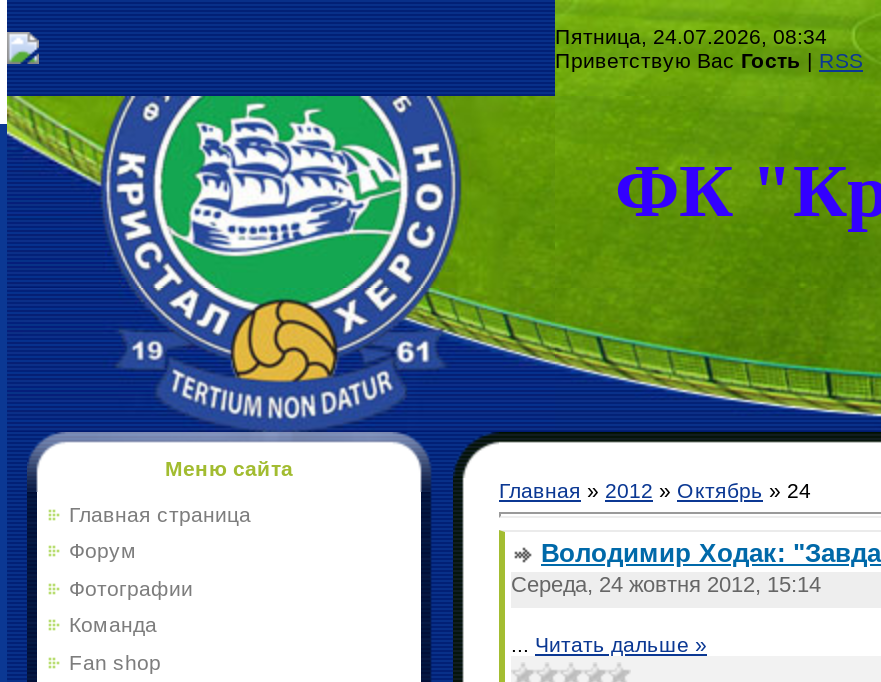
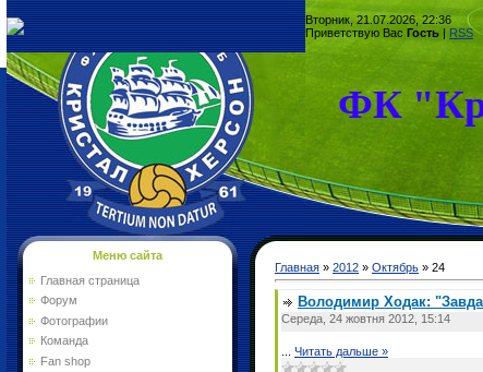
- Пятница, 24.07.2026, 08:34
+ Вторник, 21.07.2026, 22:36
